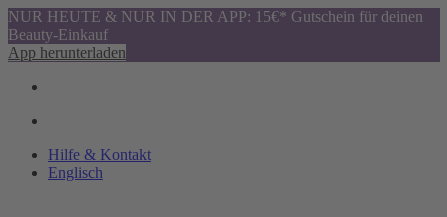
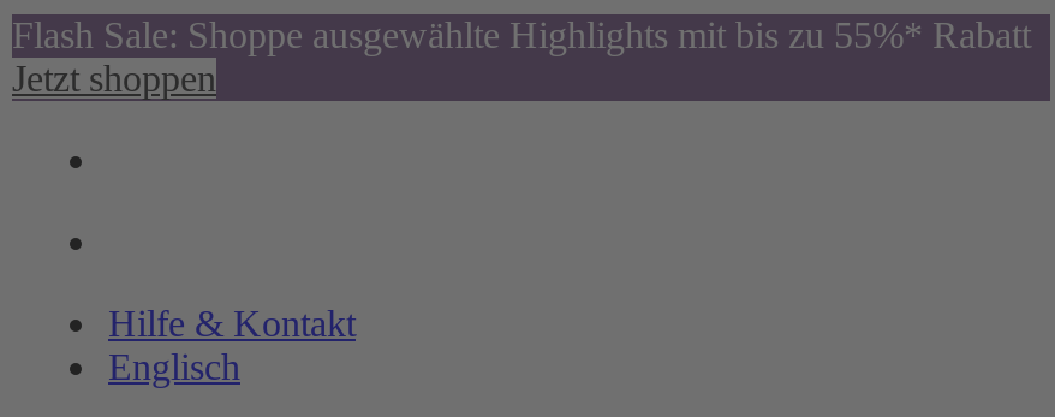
- NUR HEUTE & NUR IN DER APP: 15€* Gutschein für deinen
- Beauty-Einkauf
- App herunterladen
+ Flash Sale: Shoppe ausgewählte Highlights mit bis zu 55%* Rabatt
+ Jetzt shoppen
